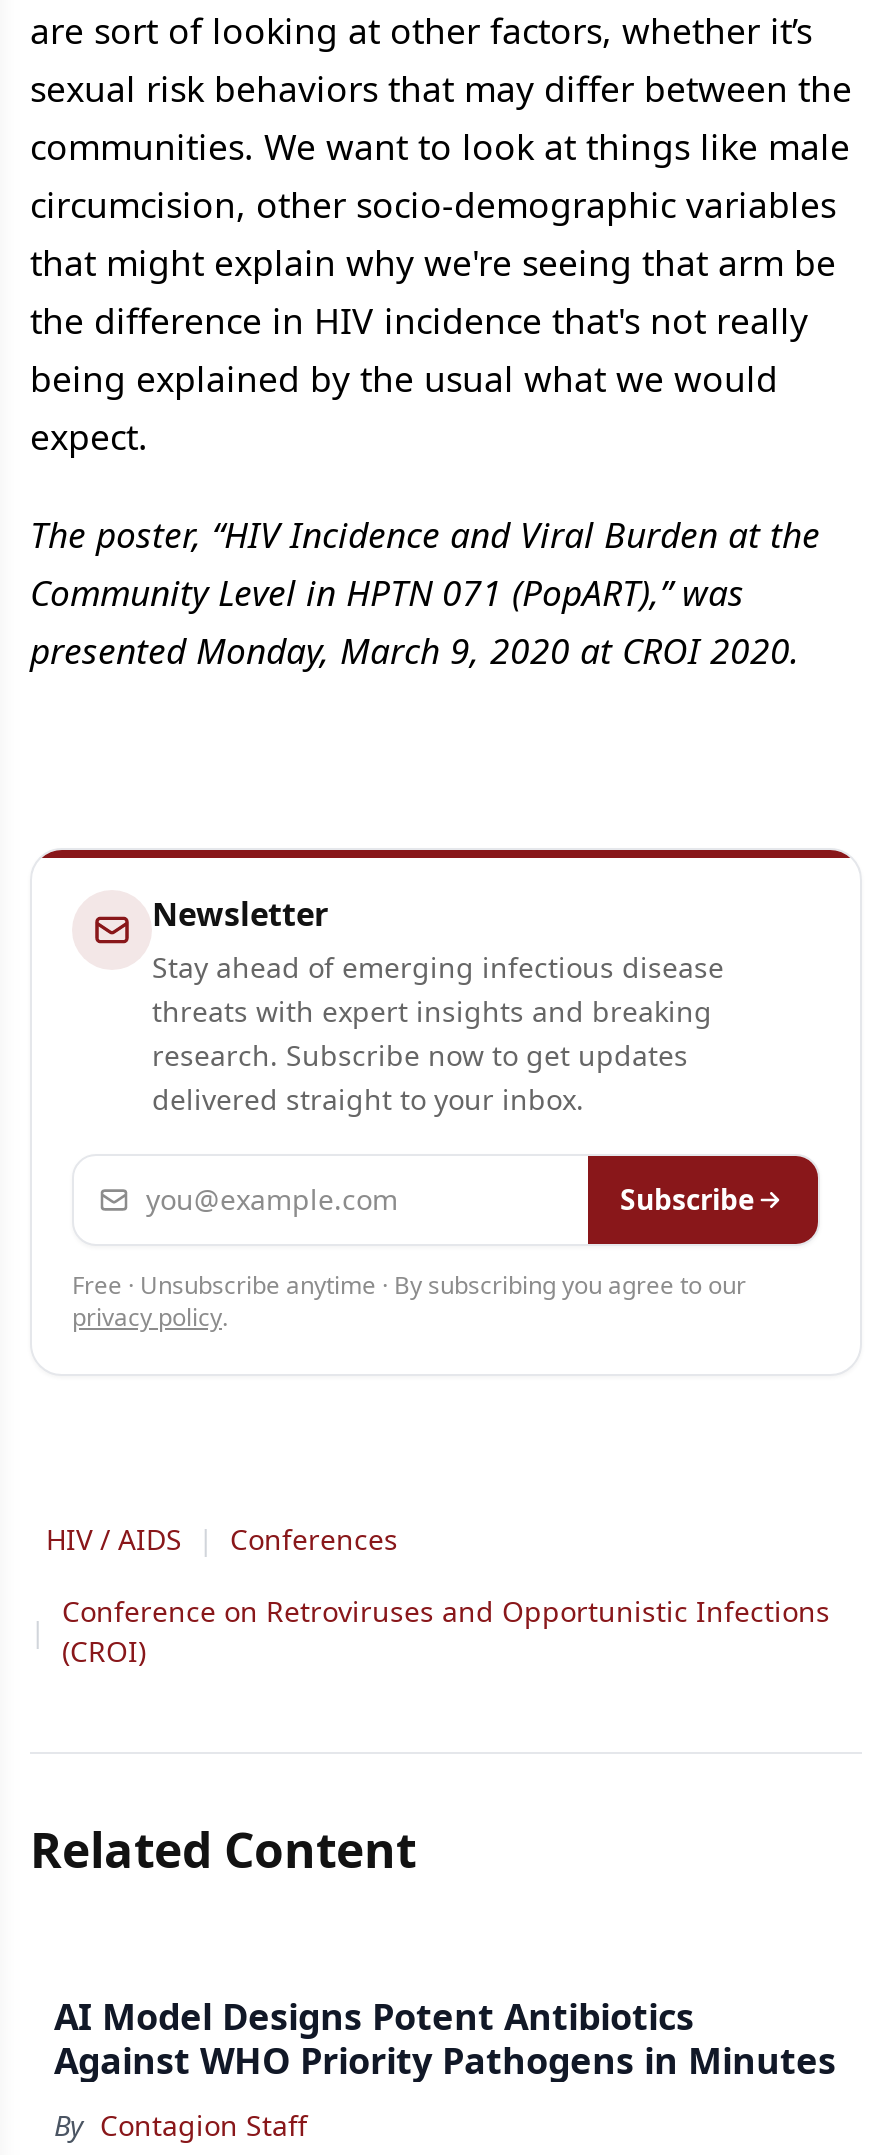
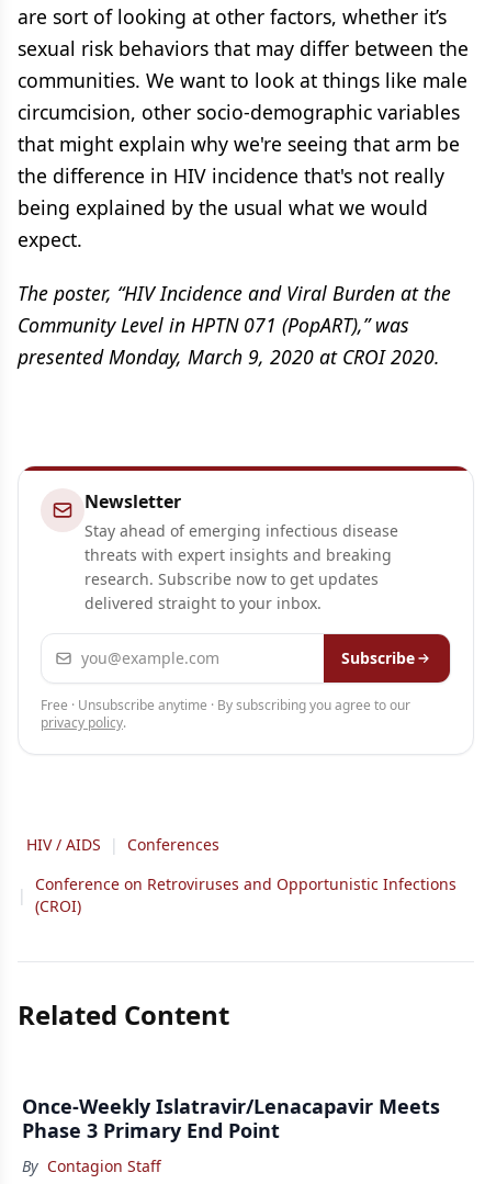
- AI Model Designs Potent Antibiotics
- Against WHO Priority Pathogens in Minutes
+ Once-Weekly Islatravir/Lenacapavir Meets
+ Phase 3 Primary End Point
